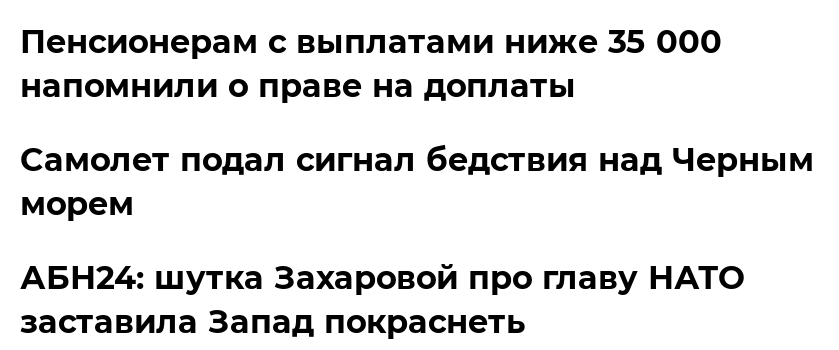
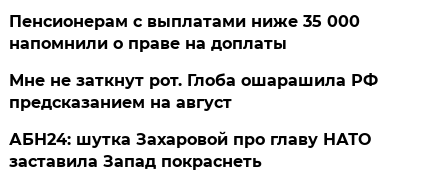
- Самолет подал сигнал бедствия над Черным
- морем
+ Мне не заткнут рот. Глоба ошарашила РФ
+ предсказанием на август
